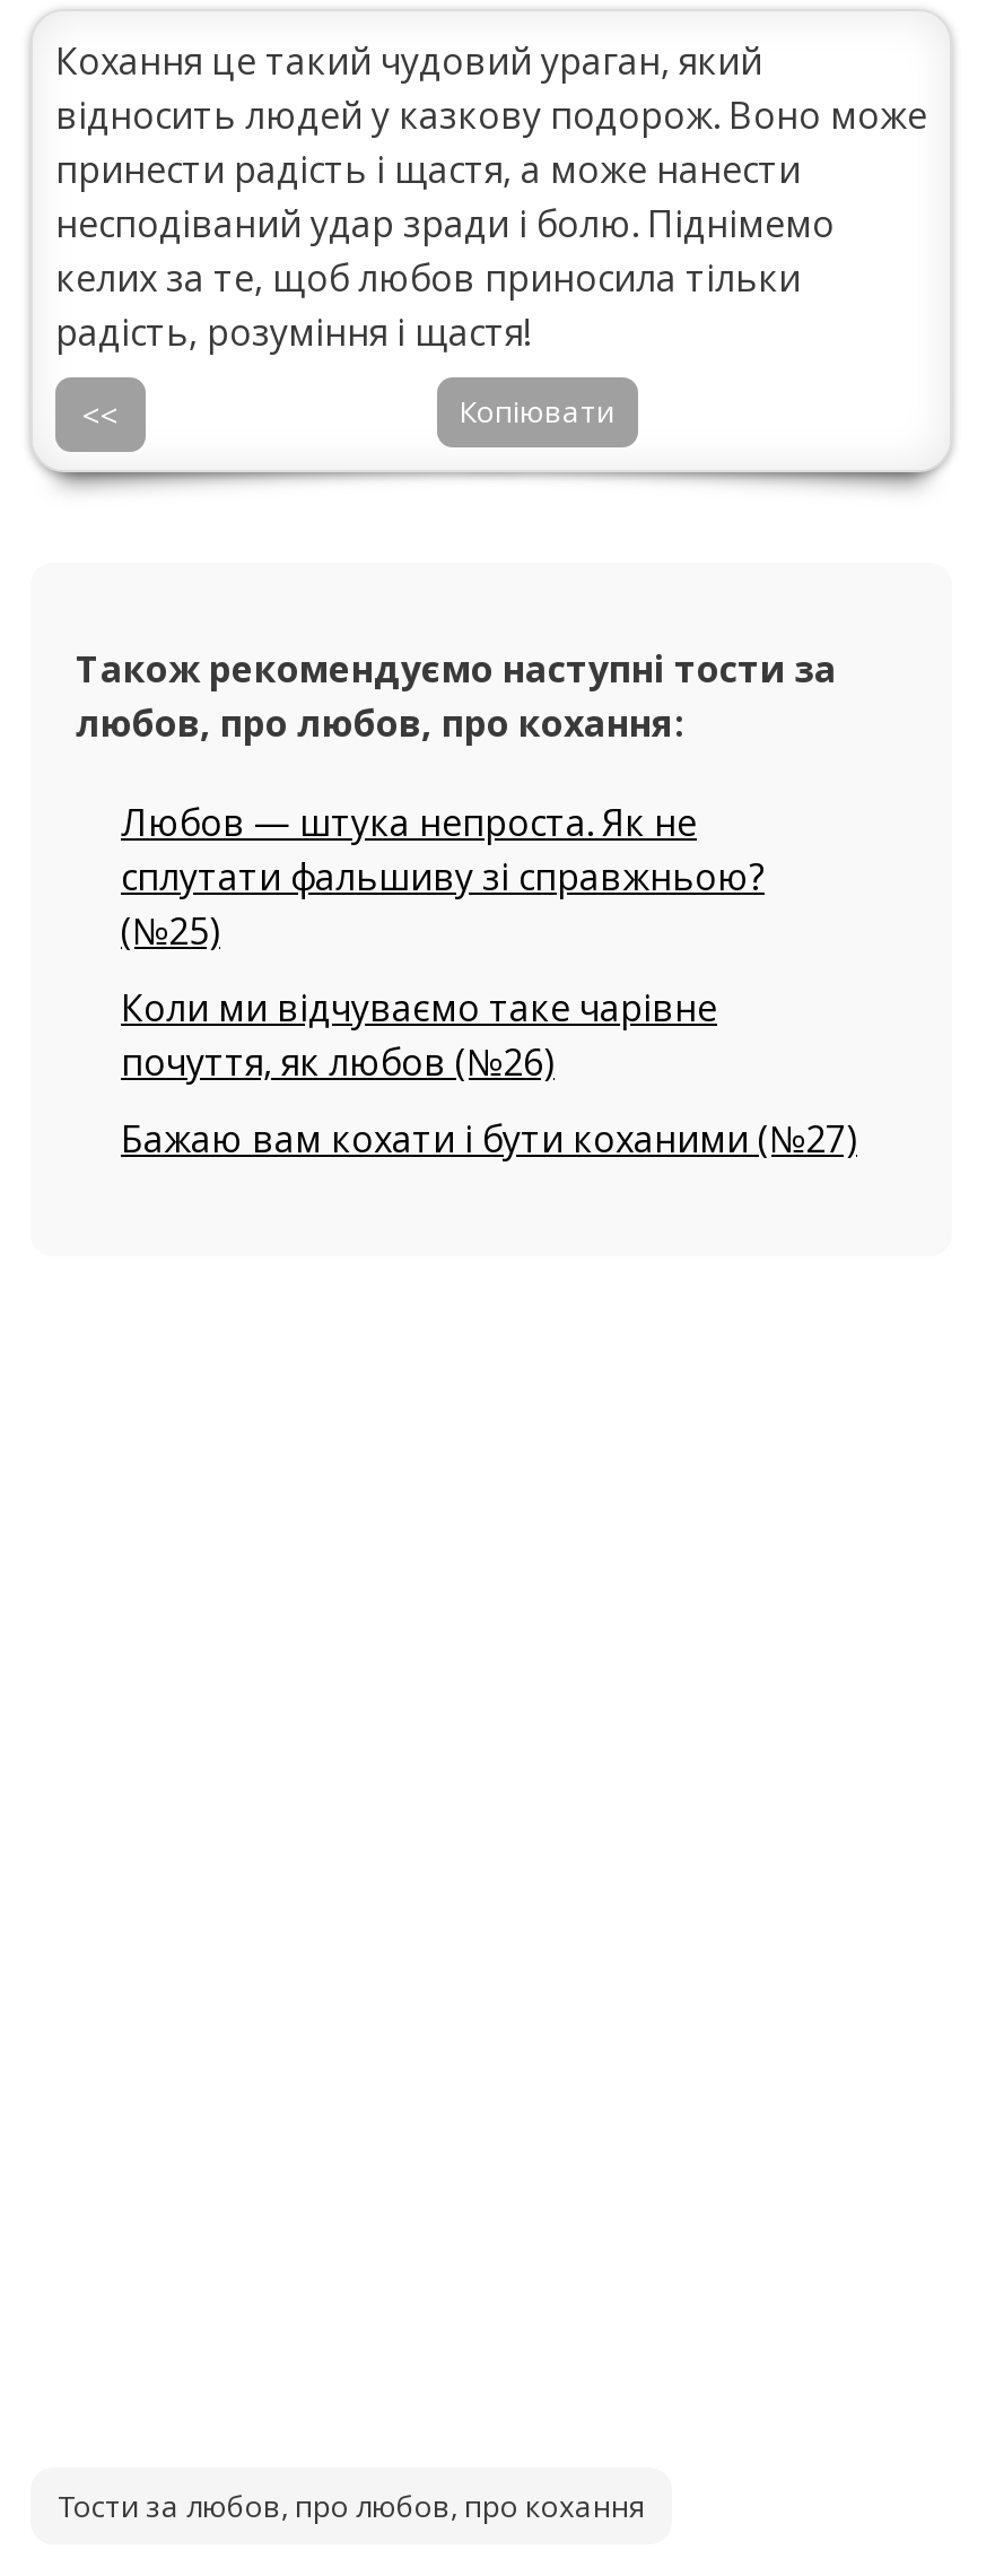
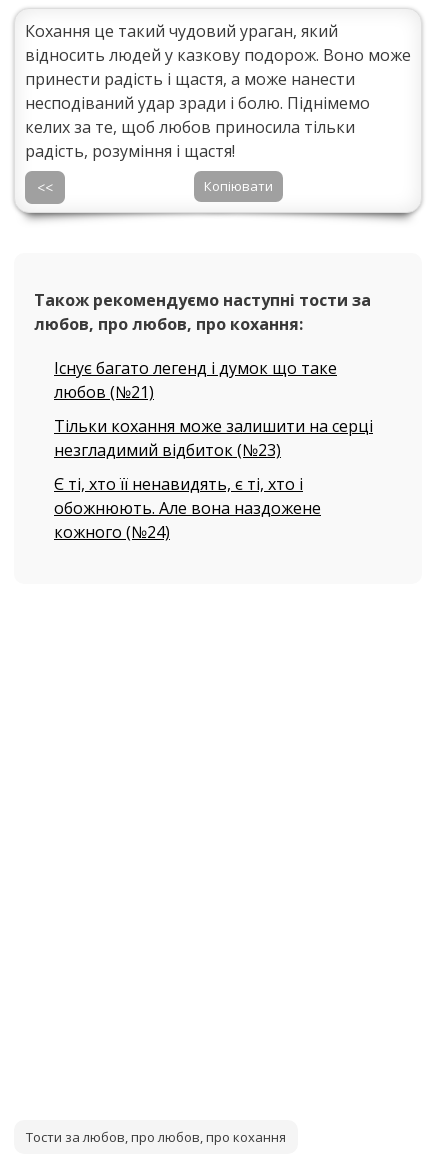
- Любов — штука непроста. Як не
- сплутати фальшиву зі справжньою?
- (№25)
+ Існує багато легенд і думок що таке
+ любов (№21)

- Коли ми відчуваємо таке чарівне
- почуття, як любов (№26)
+ Тільки кохання може залишити на серці
+ незгладимий відбиток (№23)

- Бажаю вам кохати і бути коханими (№27)
+ Є ті, хто її ненавидять, є ті, хто і
+ обожнюють. Але вона наздожене
+ кожного (№24)
